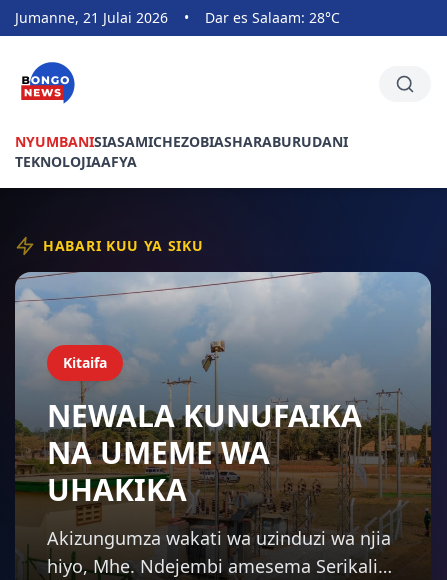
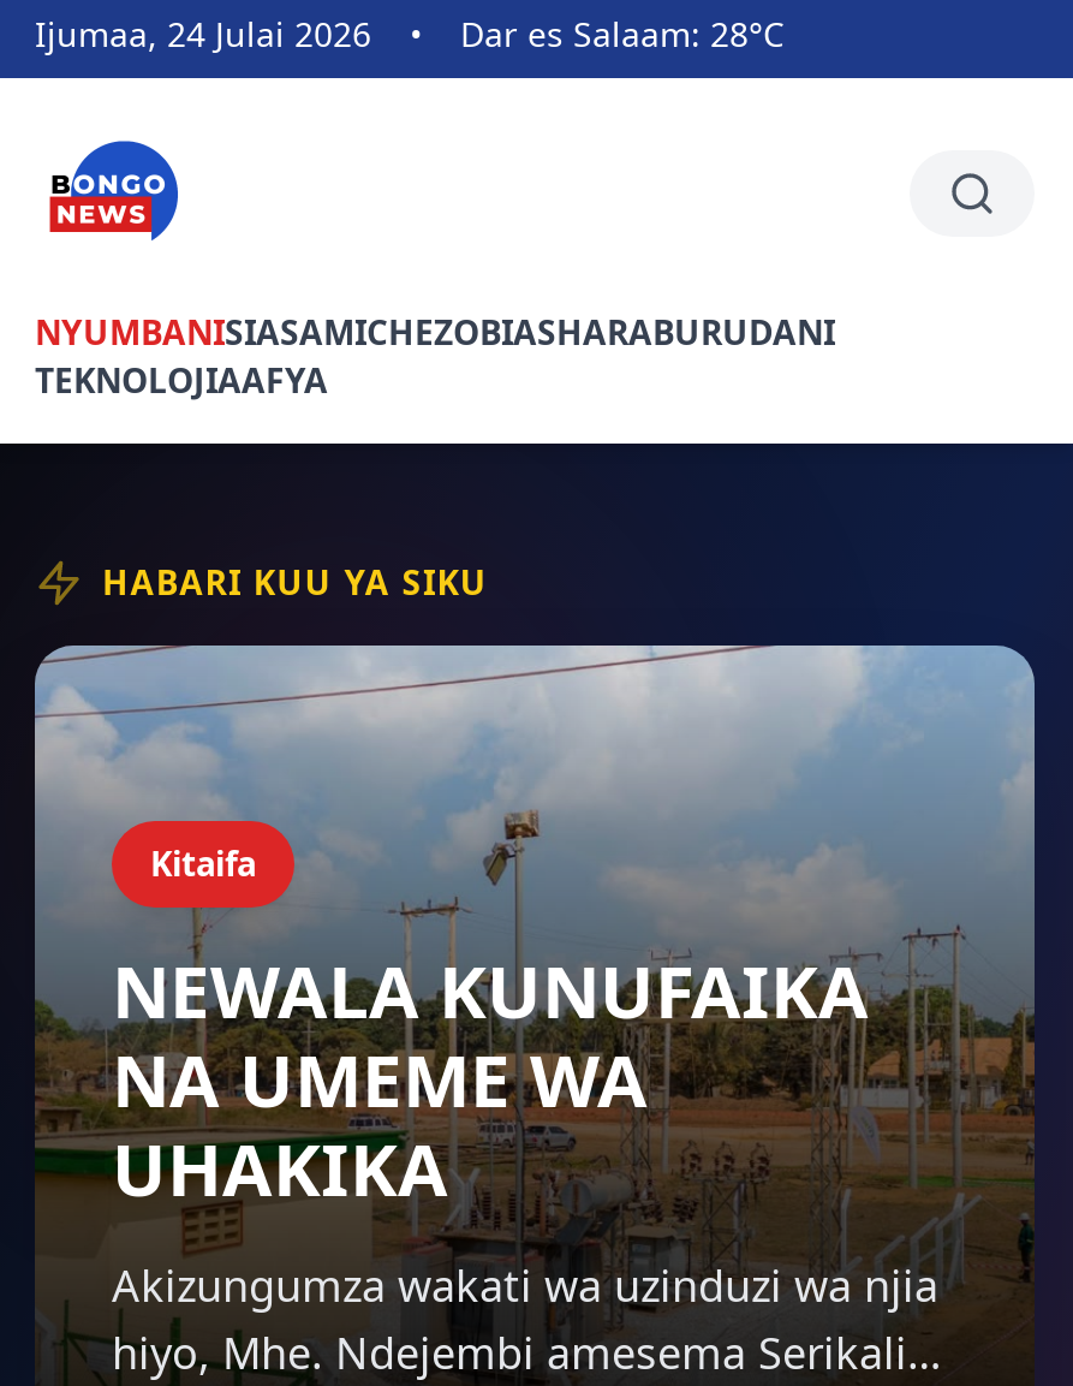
- Jumanne, 21 Julai 2026
+ Ijumaa, 24 Julai 2026
